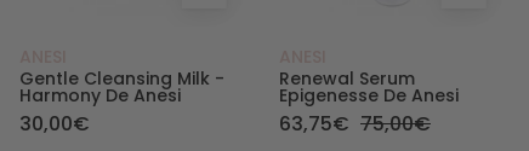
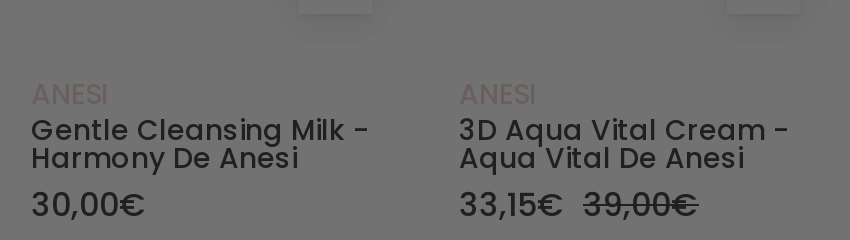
- Renewal Serum
- Epigenesse De Anesi
- 63,75€ 75,00€
+ 3D Aqua Vital Cream -
+ Aqua Vital De Anesi
+ 33,15€ 39,00€
